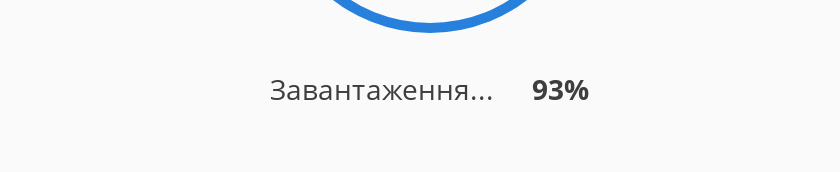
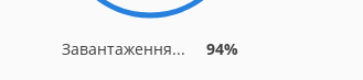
- Завантаження... 93%
+ Завантаження... 94%
